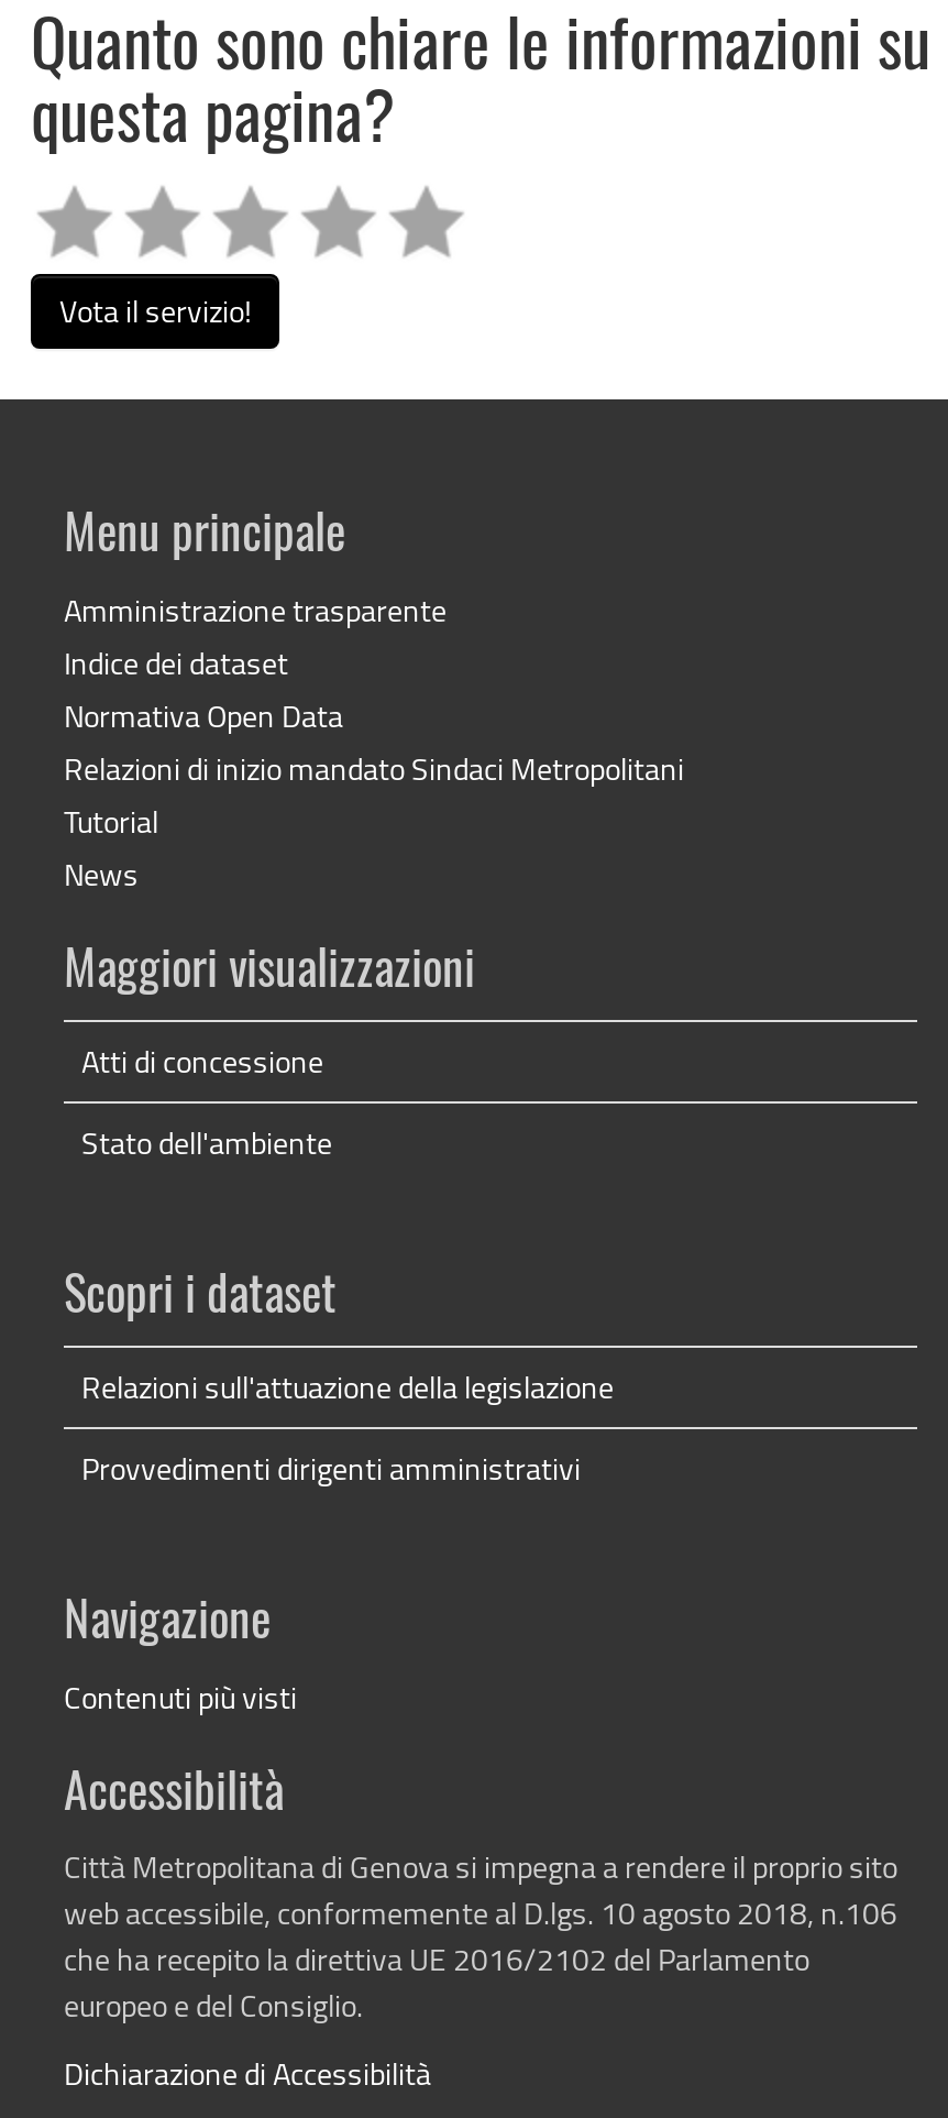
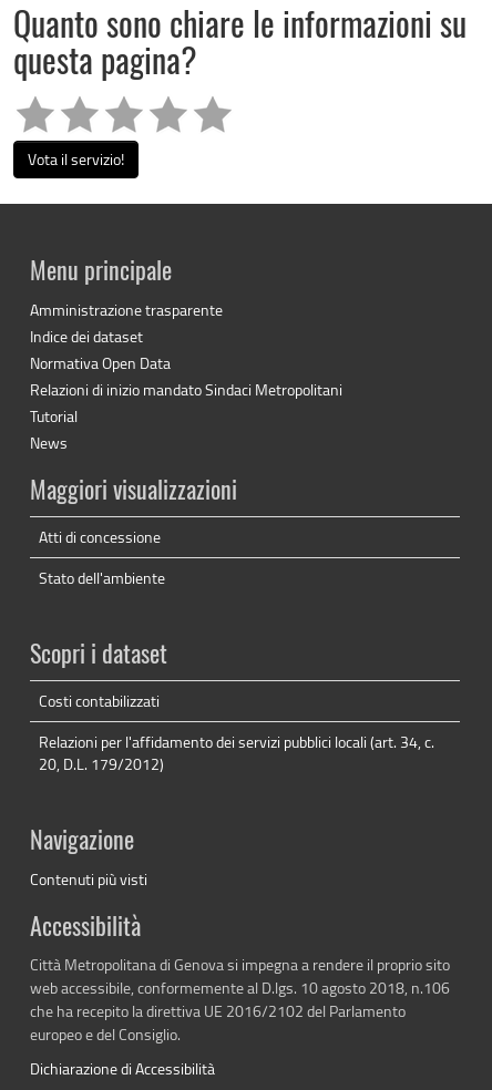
- Relazioni sull'attuazione della legislazione
+ Costi contabilizzati

- Provvedimenti dirigenti amministrativi
+ Relazioni per l'affidamento dei servizi pubblici locali (art. 34, c.
+ 20, D.L. 179/2012)
